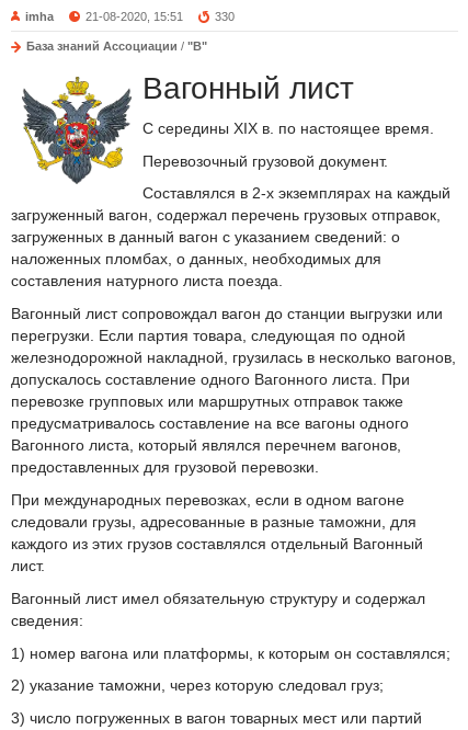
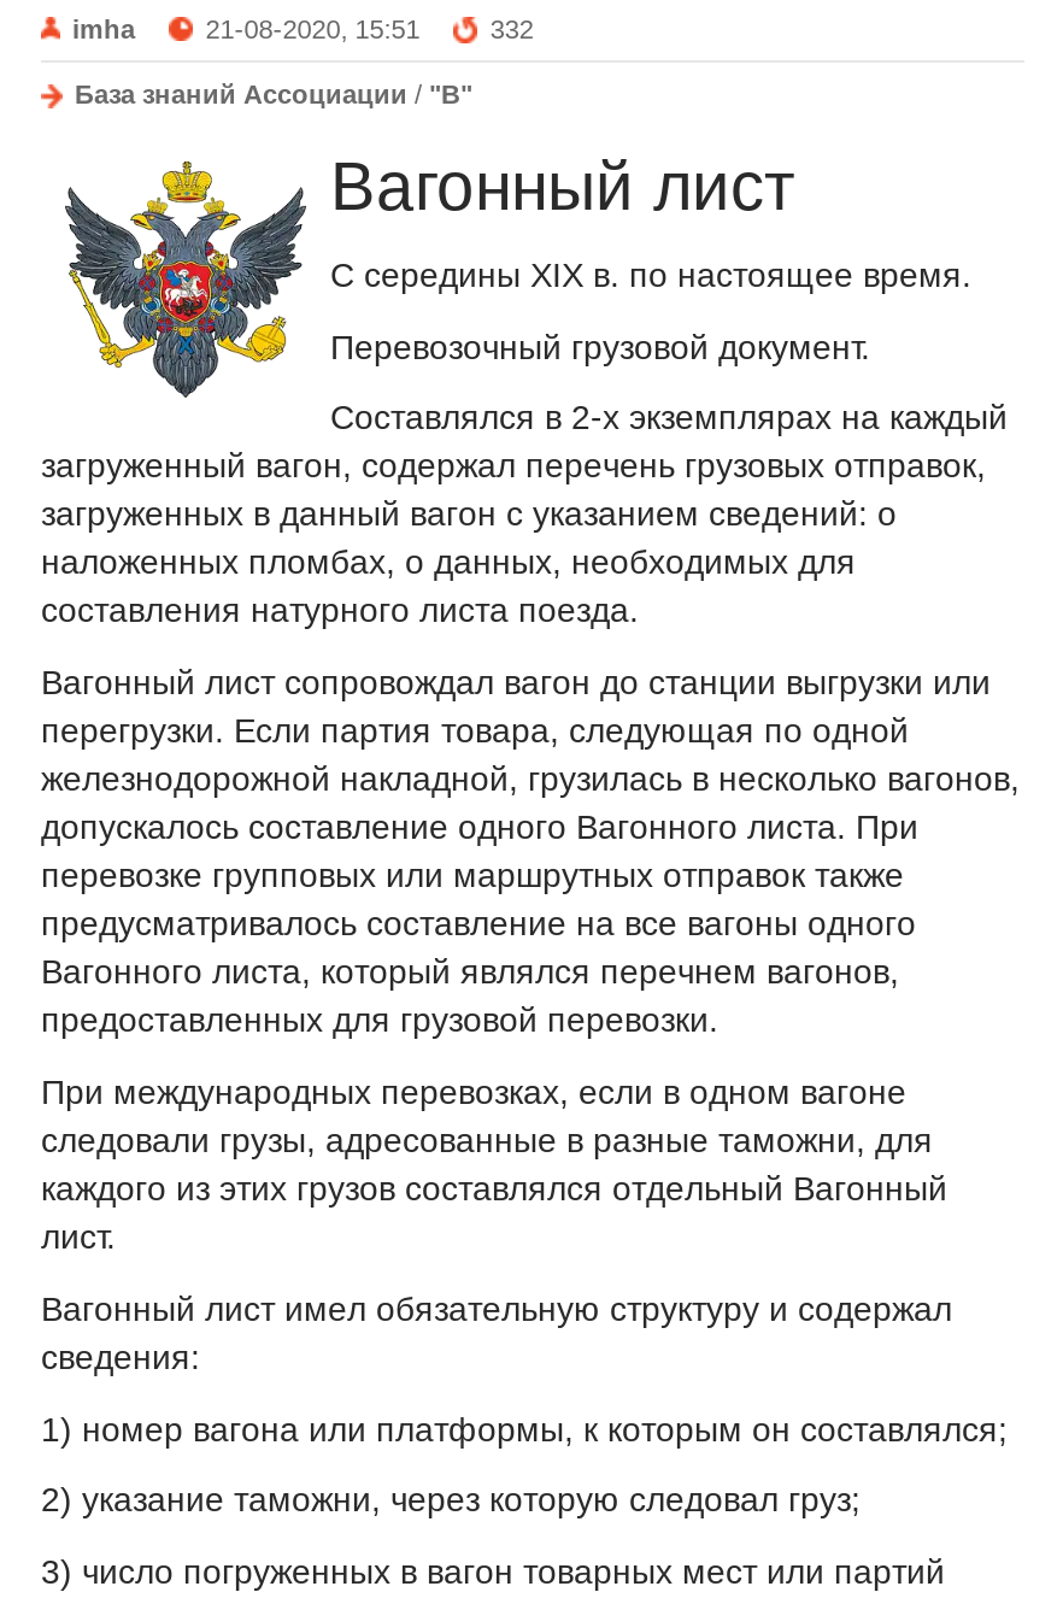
- 330
+ 332
